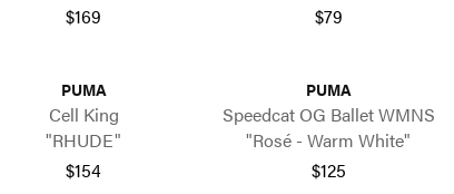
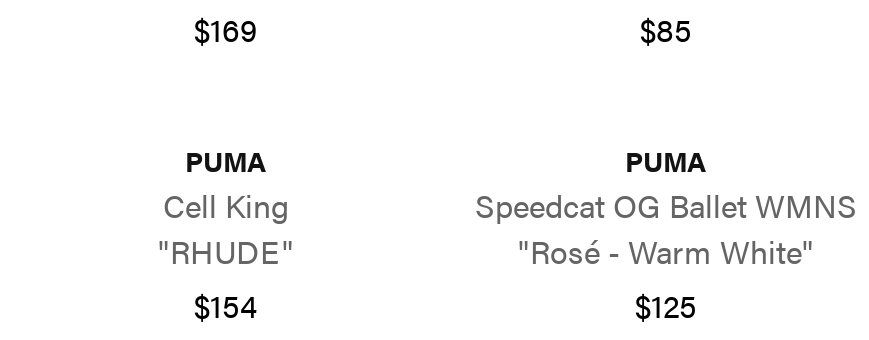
- $79
+ $85
